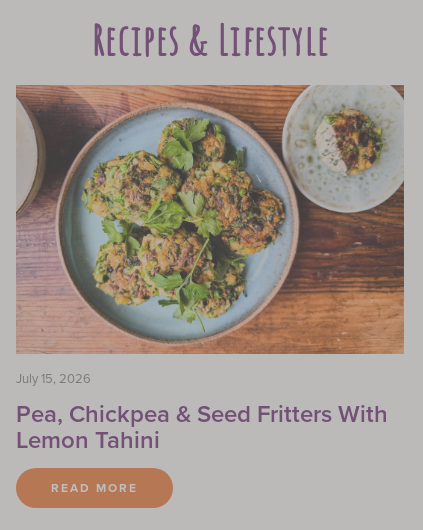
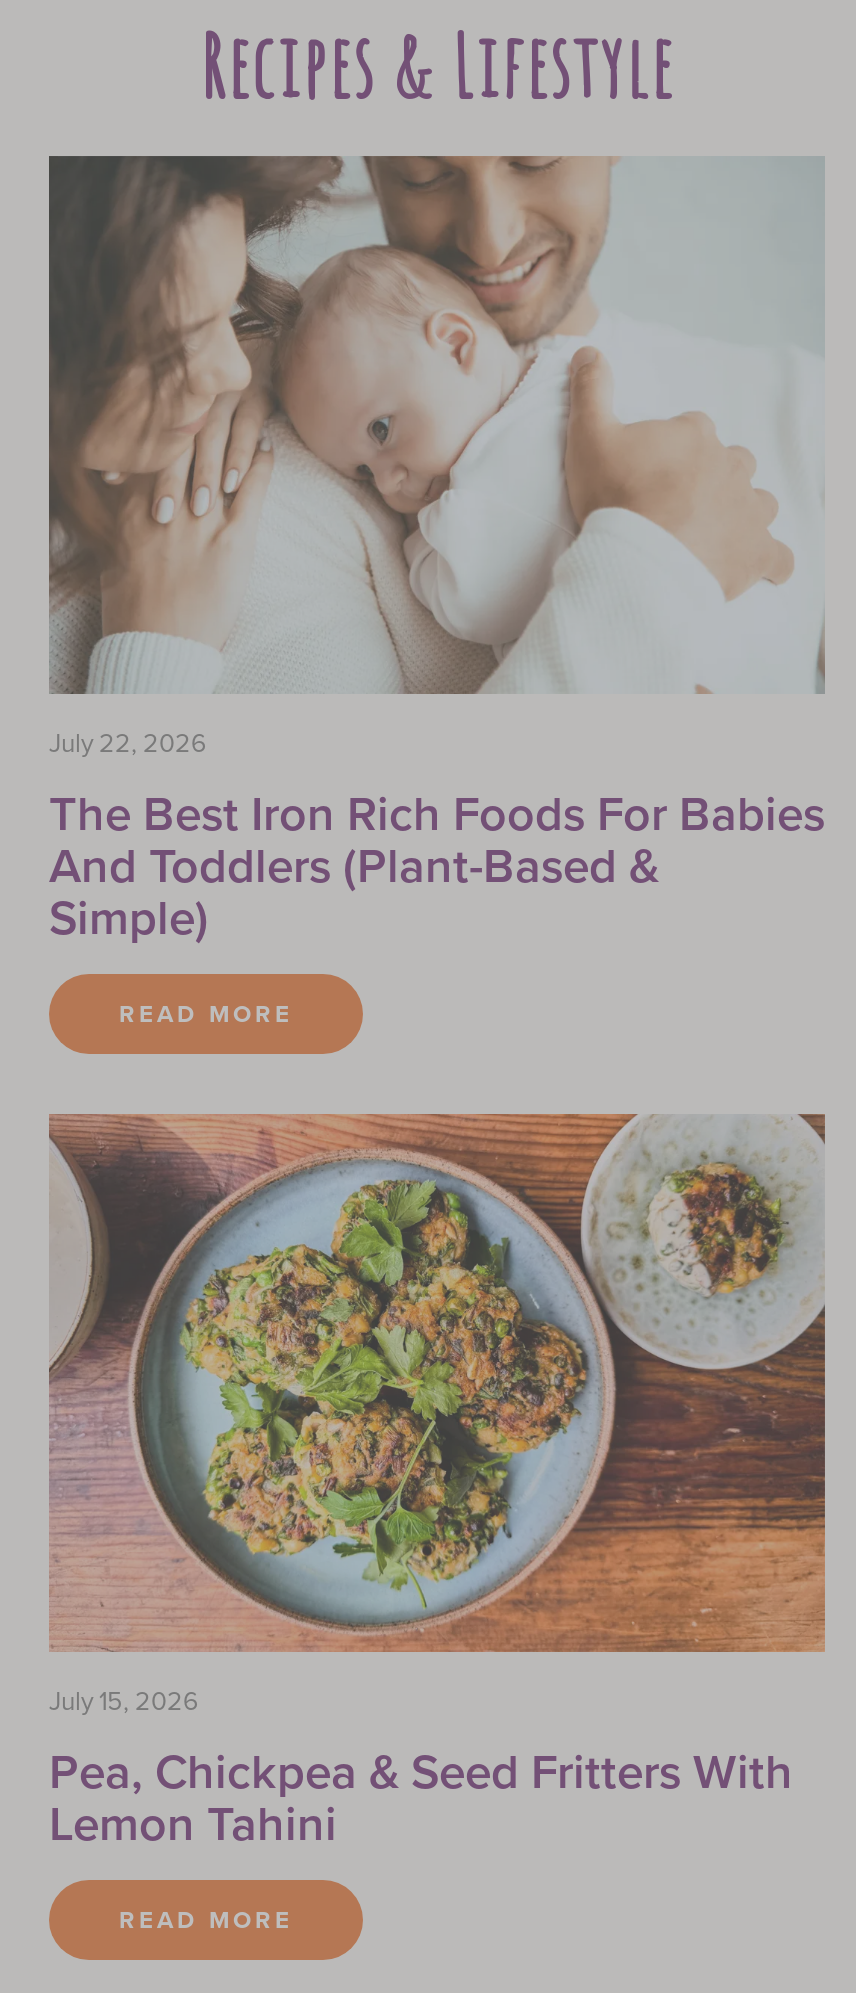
+ [image]
+ July 22, 2026
+ The Best Iron Rich Foods For Babies
+ And Toddlers (Plant-Based &
+ Simple)
+ READ MORE
